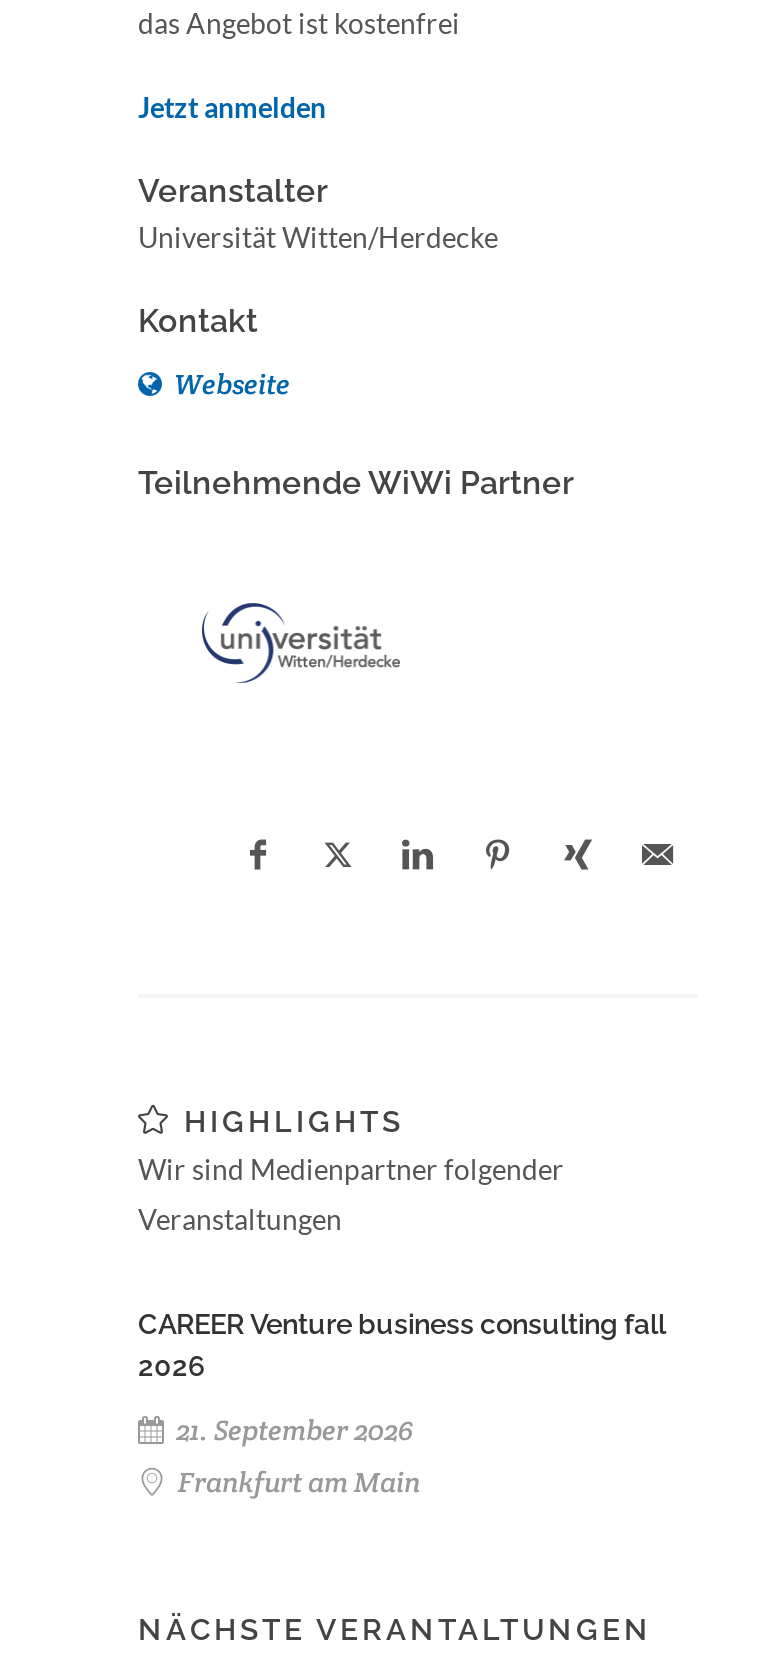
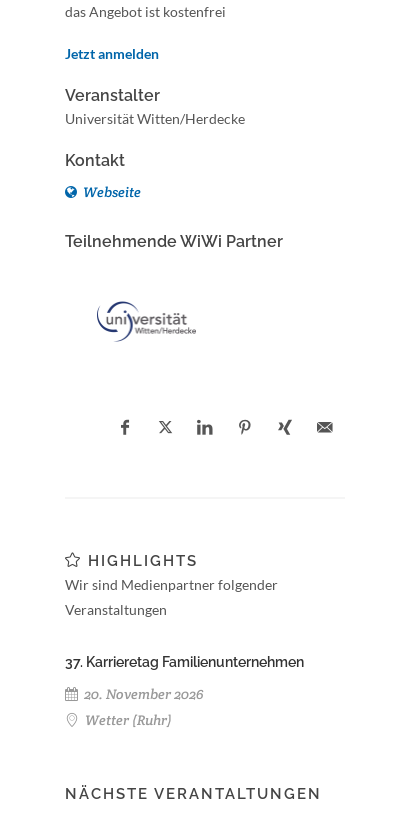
- CAREER Venture business consulting fall
- 2026
+ 37. Karrieretag Familienunternehmen

- 21. September 2026
- Frankfurt am Main
+ 20. November 2026
+ Wetter (Ruhr)
